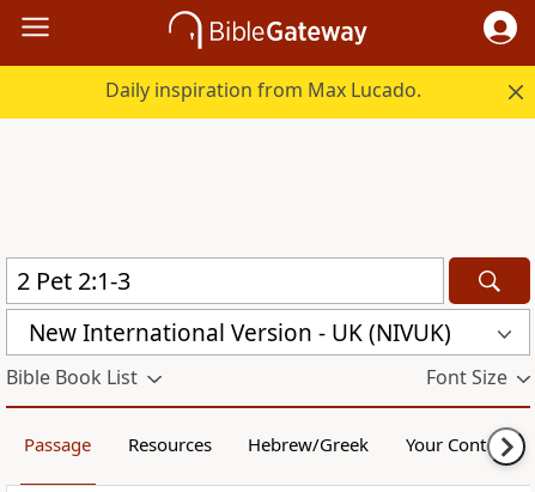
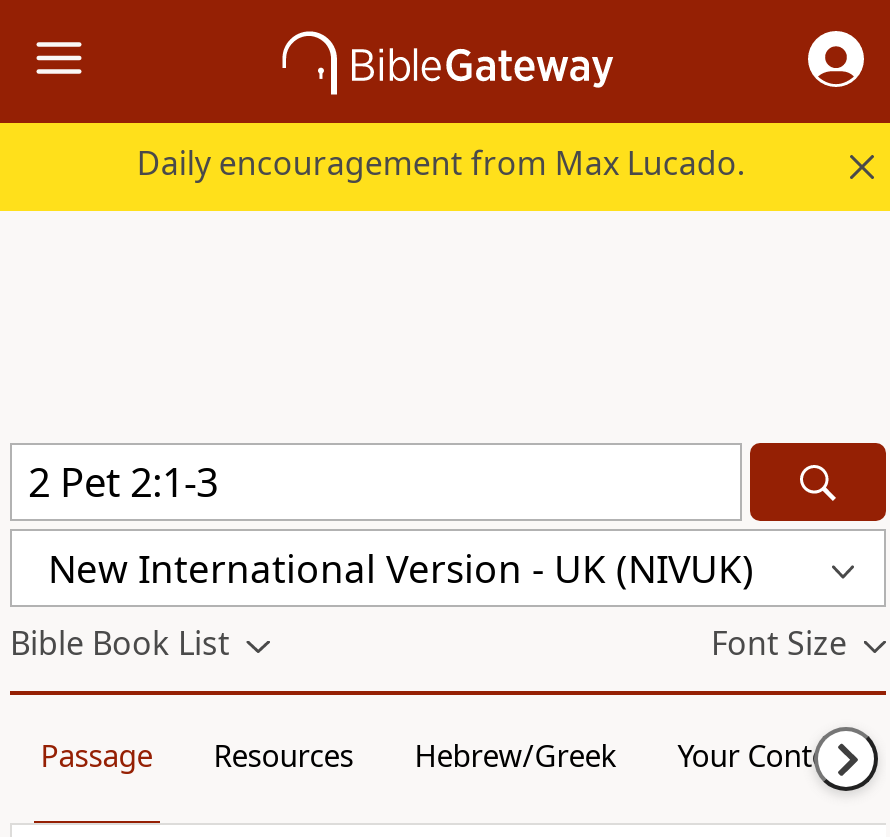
- Daily inspiration from Max Lucado.
+ Daily encouragement from Max Lucado.
